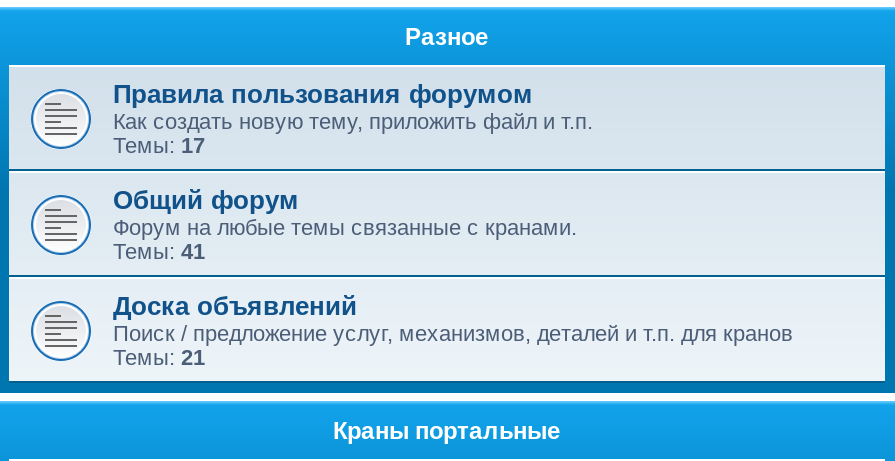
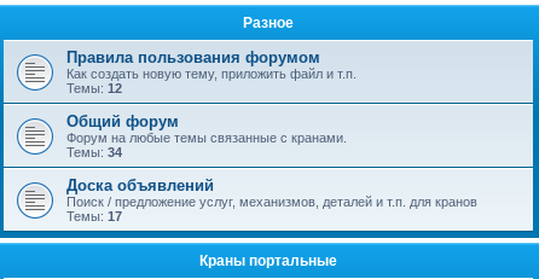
- Темы: 17
+ Темы: 12

- Темы: 41
+ Темы: 34

- Темы: 21
+ Темы: 17
